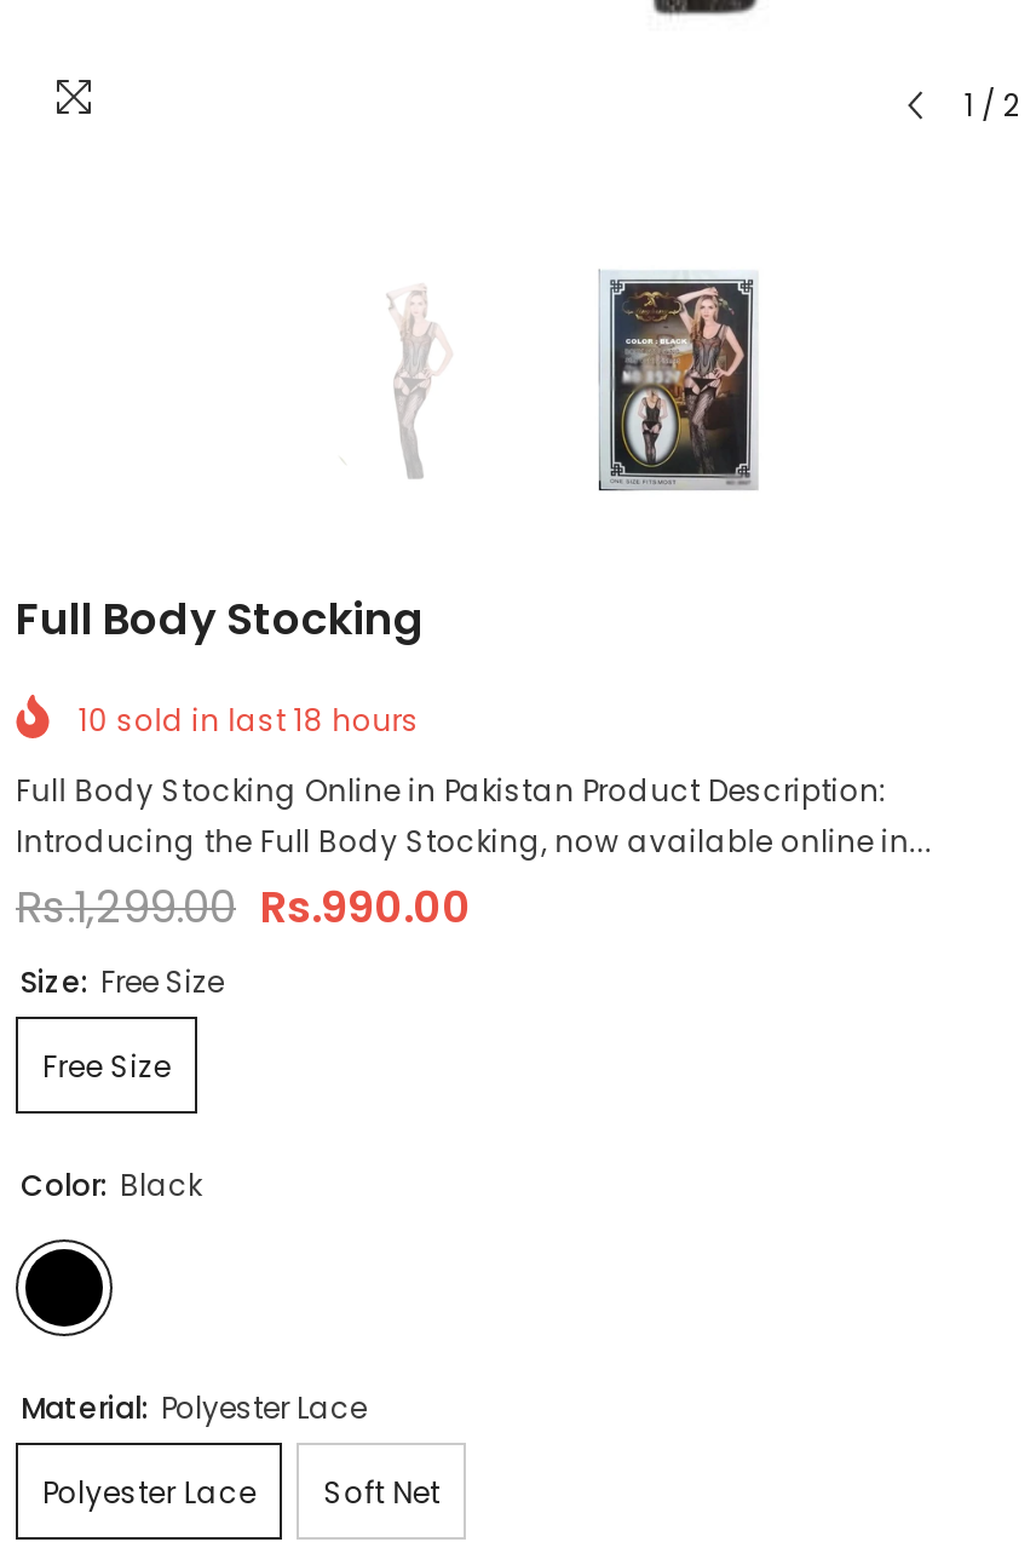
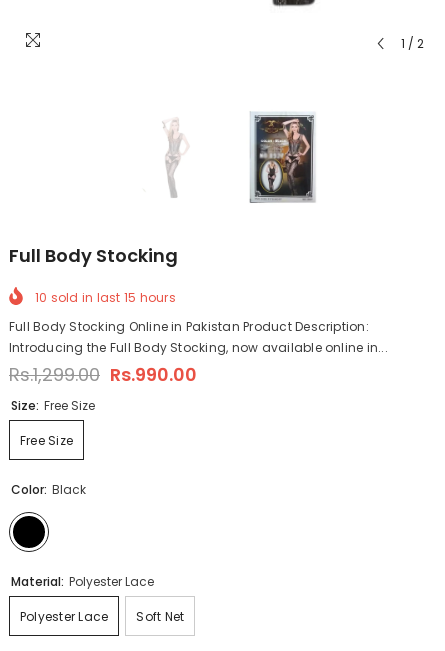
- 10 sold in last 18 hours
+ 10 sold in last 15 hours
